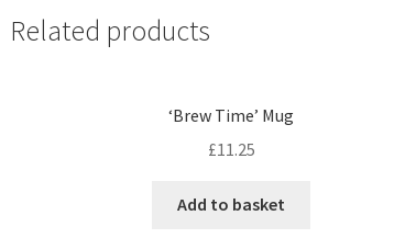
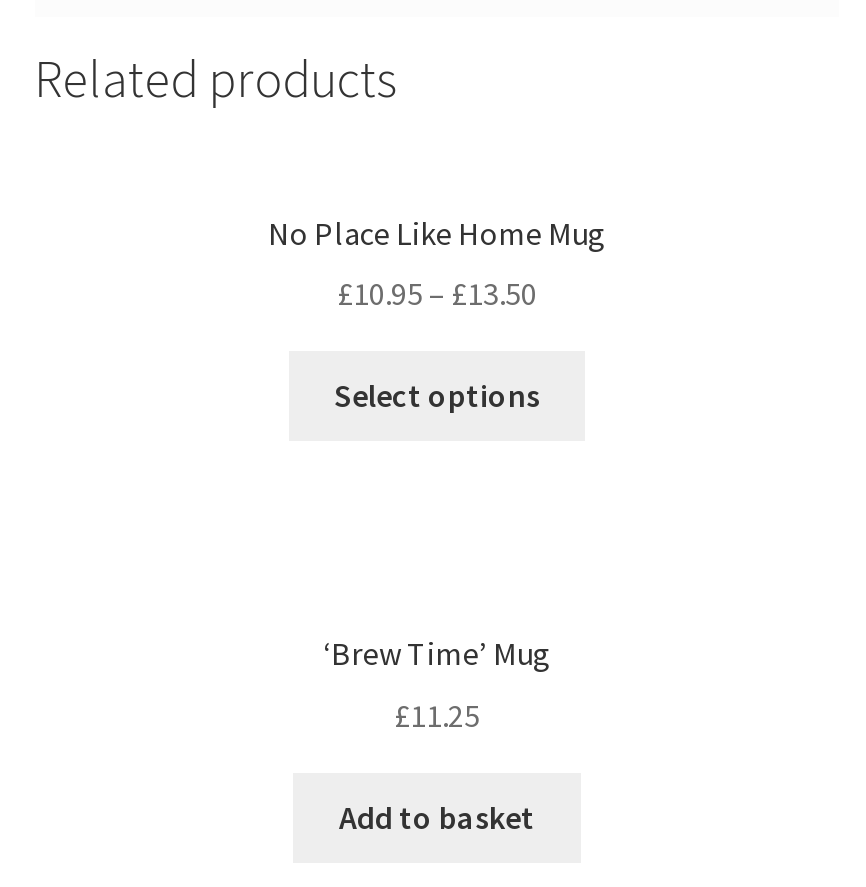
+ No Place Like Home Mug
+ £10.95 – £13.50
+ Select options
